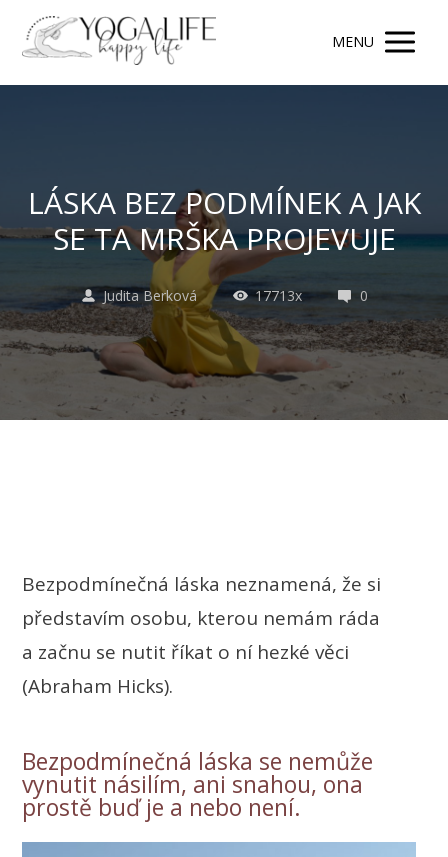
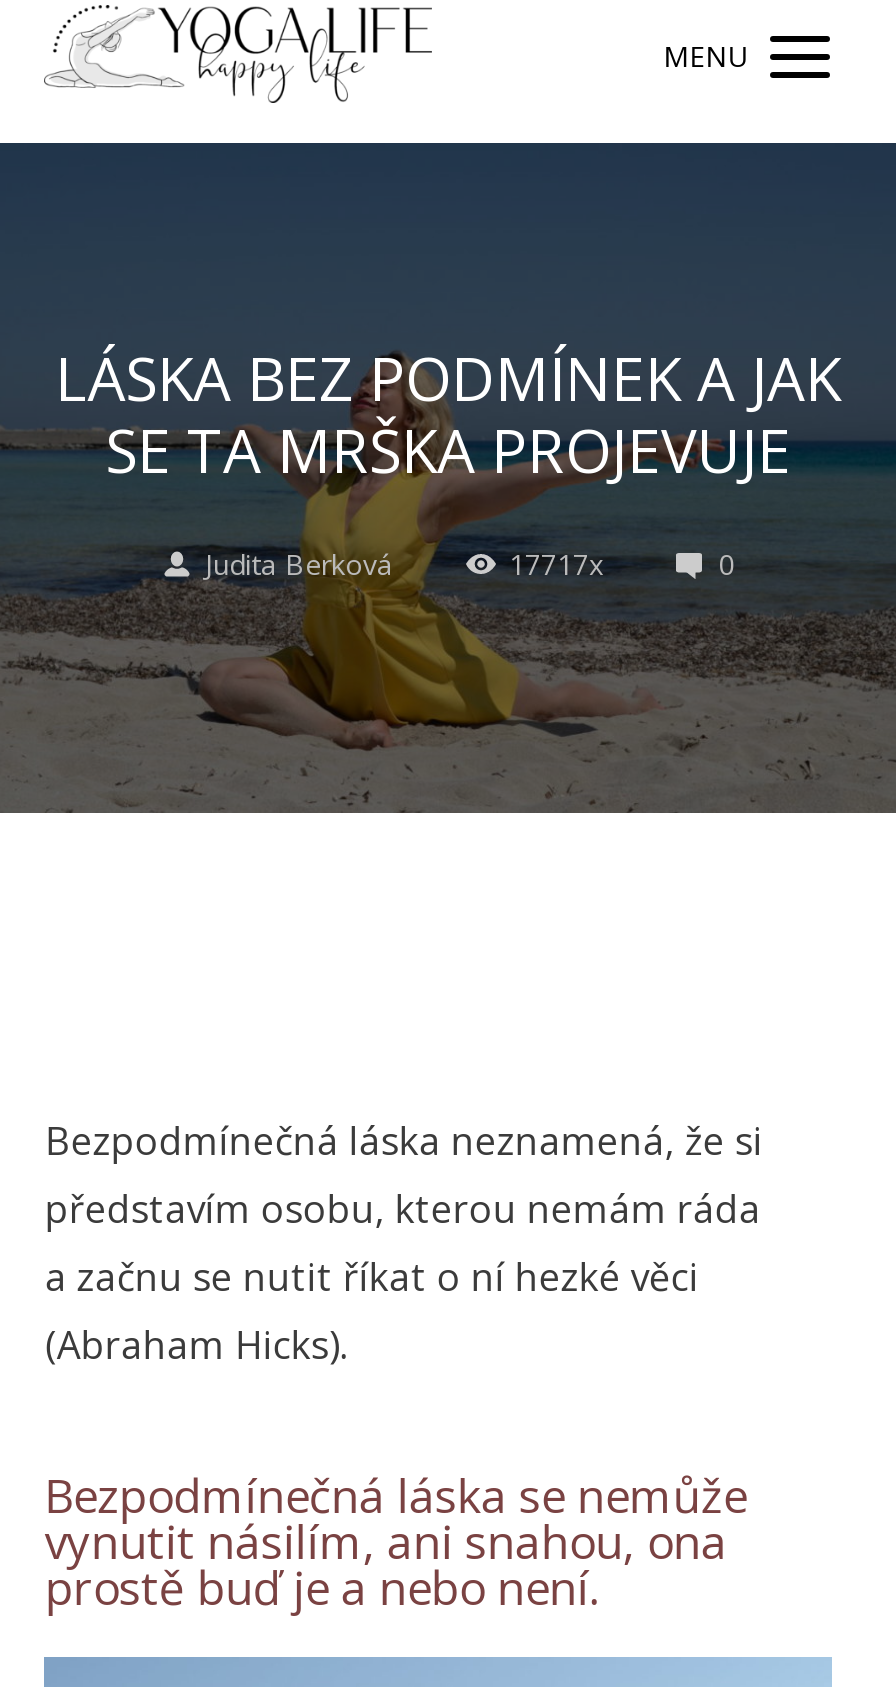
- 17713x
+ 17717x
